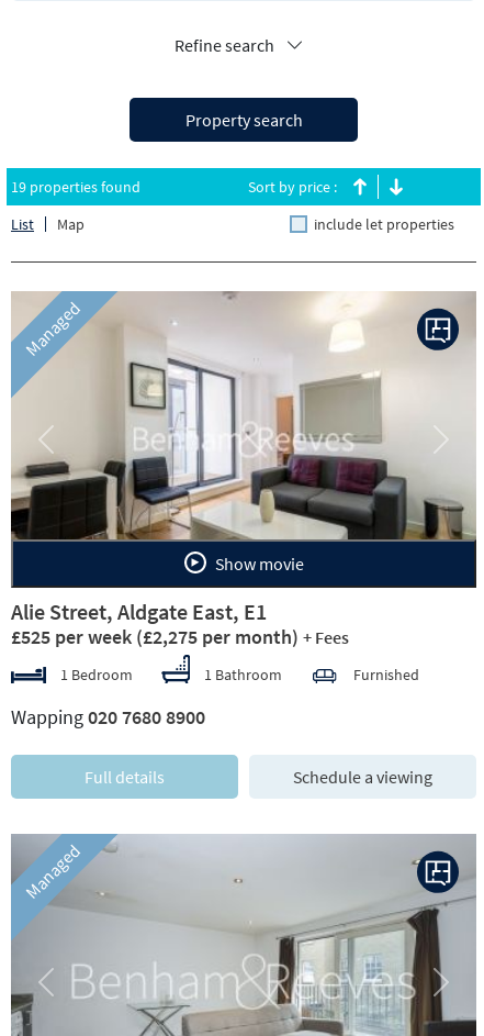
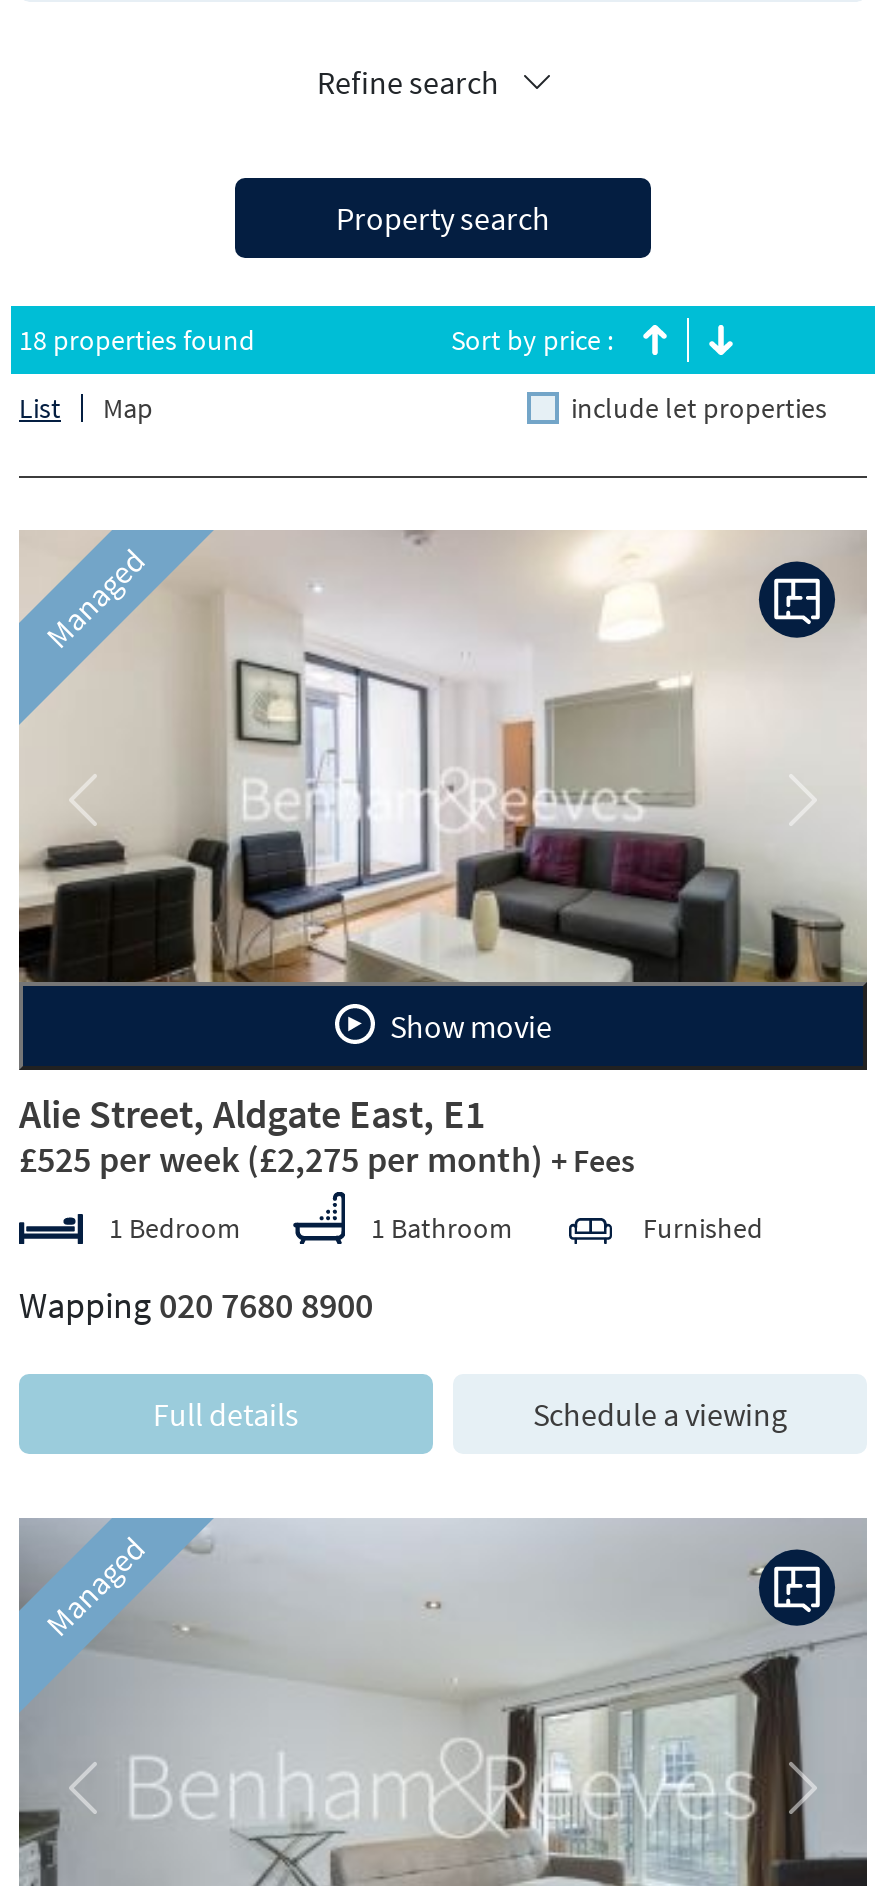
- 19 properties found
+ 18 properties found
